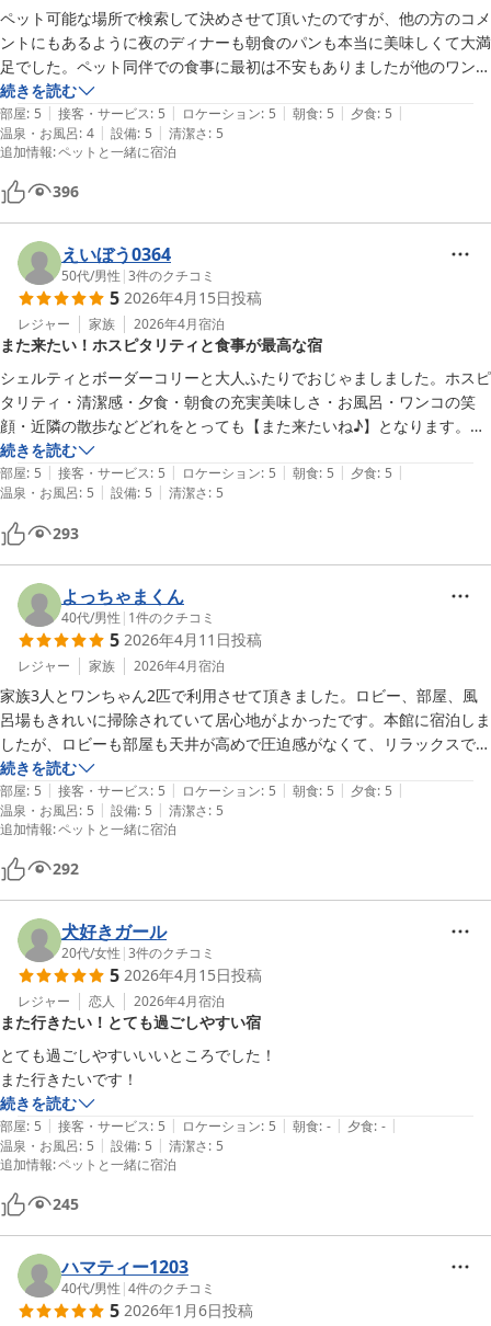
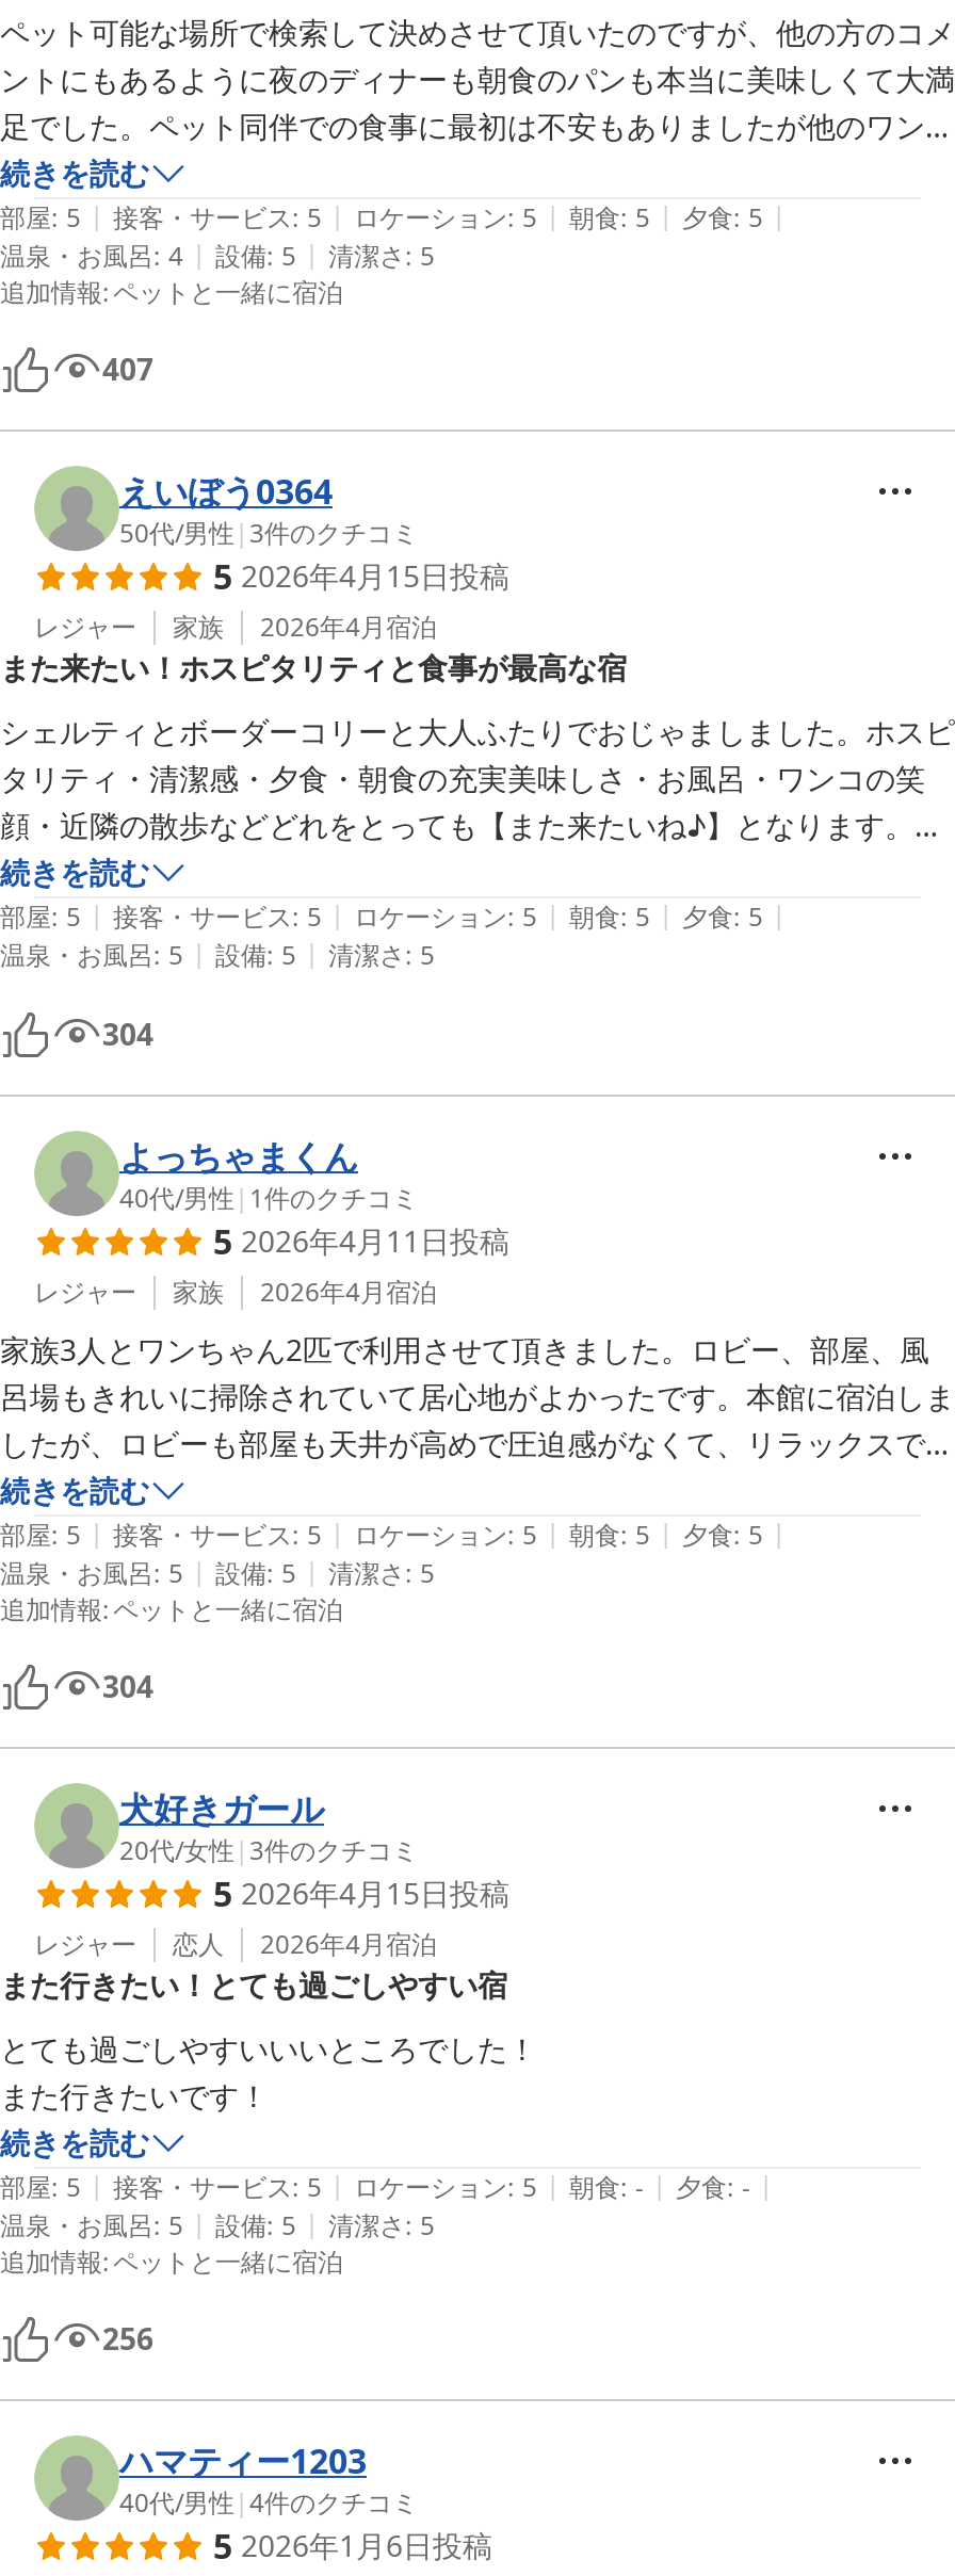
- 396
+ 407

- 293
+ 304

- 292
+ 304

- 245
+ 256
